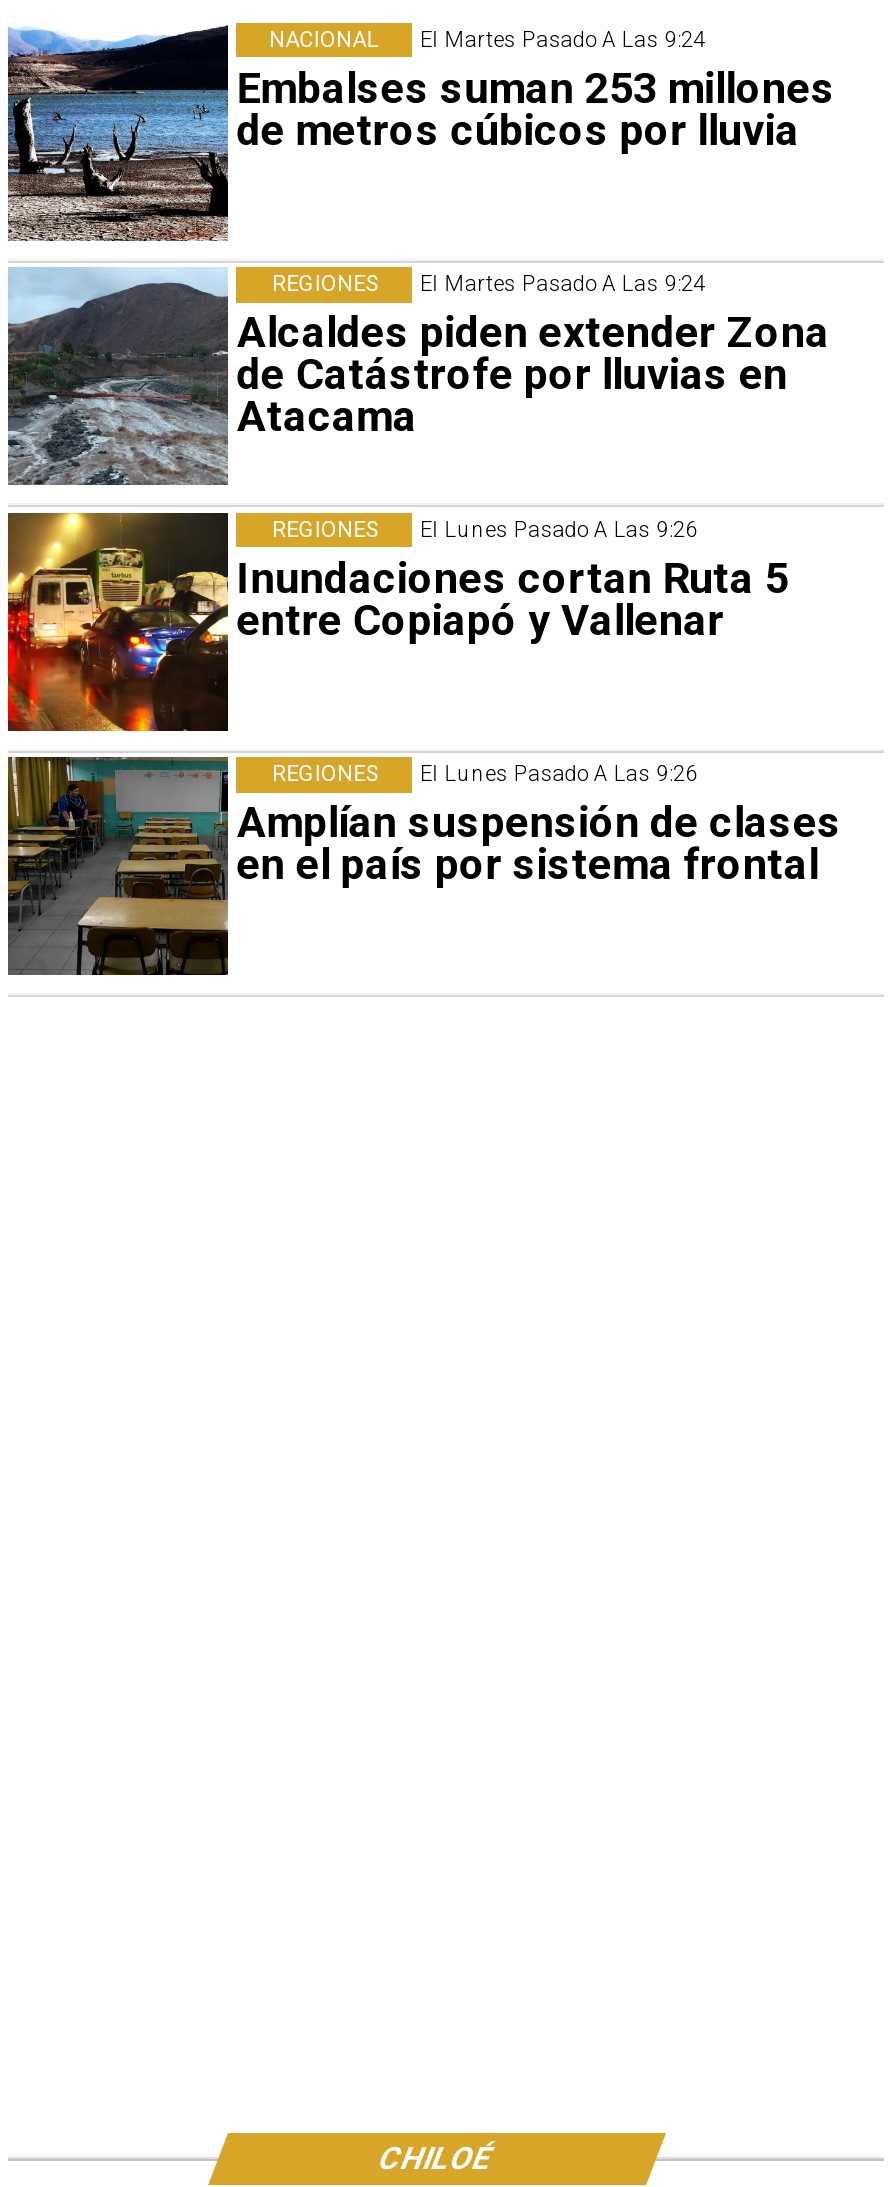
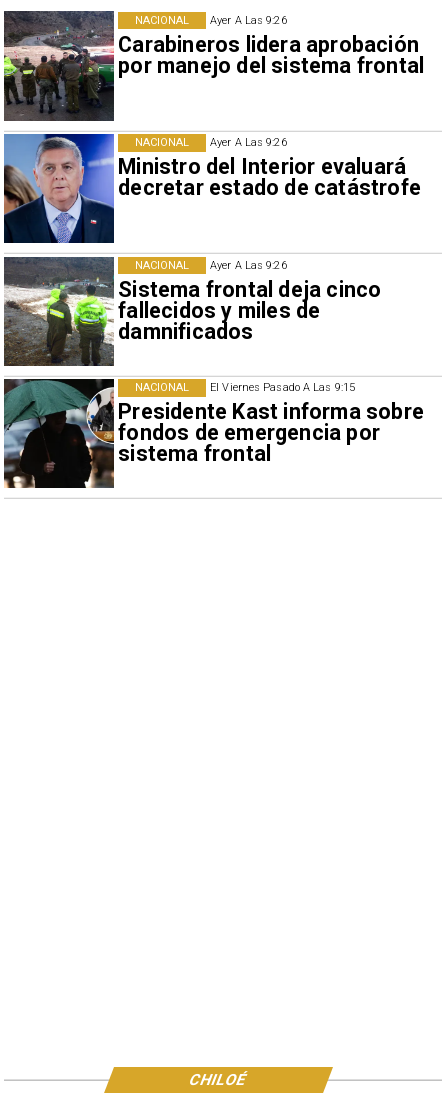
- [image]
- El Martes Pasado A Las 9:24
- Embalses suman 253 millones
- de metros cúbicos por lluvia
+ [image]
+ Ayer A Las 9:26
+ Carabineros lidera aprobación
+ por manejo del sistema frontal

- [image]
- El Martes Pasado A Las 9:24
- Alcaldes piden extender Zona
- de Catástrofe por lluvias en
- Atacama
+ [image]
+ Ayer A Las 9:26
+ Ministro del Interior evaluará
+ decretar estado de catástrofe

- REGIONES
+ NACIONAL

- [image]
- El Lunes Pasado A Las 9:26
- Inundaciones cortan Ruta 5
- entre Copiapó y Vallenar
+ [image]
+ Ayer A Las 9:26
+ Sistema frontal deja cinco
+ fallecidos y miles de
+ damnificados

- REGIONES
+ NACIONAL

- [image]
- El Lunes Pasado A Las 9:26
- Amplían suspensión de clases
- en el país por sistema frontal
+ [image]
+ El Viernes Pasado A Las 9:15
+ Presidente Kast informa sobre
+ fondos de emergencia por
+ sistema frontal

- REGIONES
+ NACIONAL
